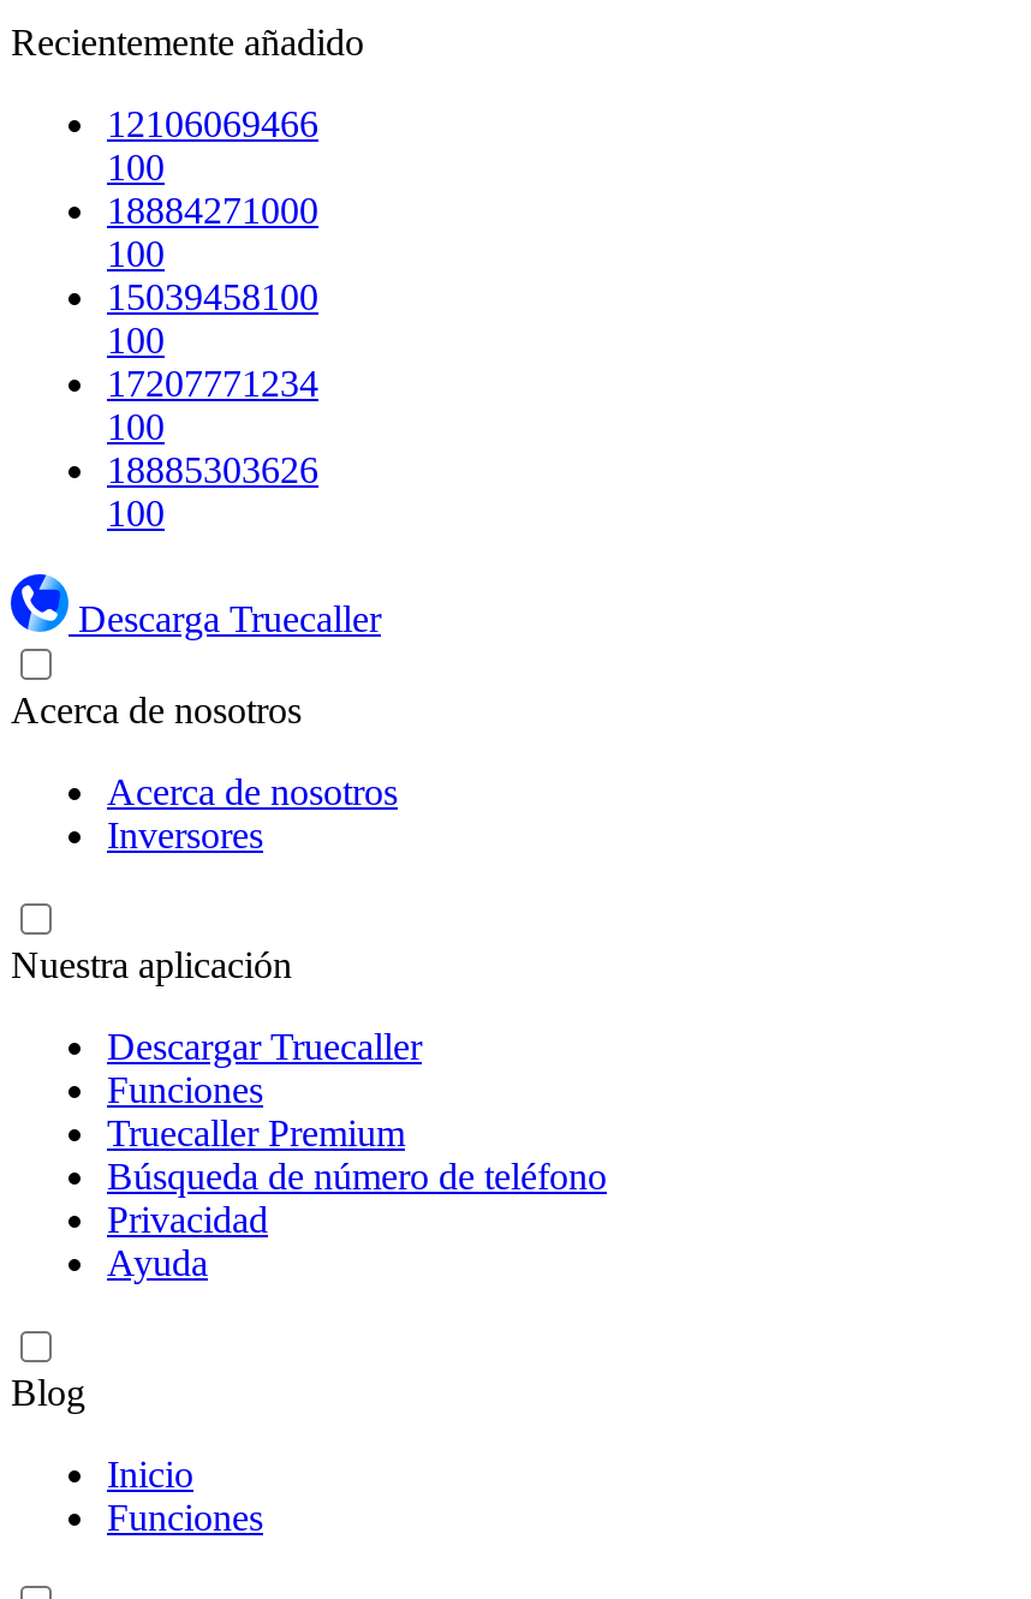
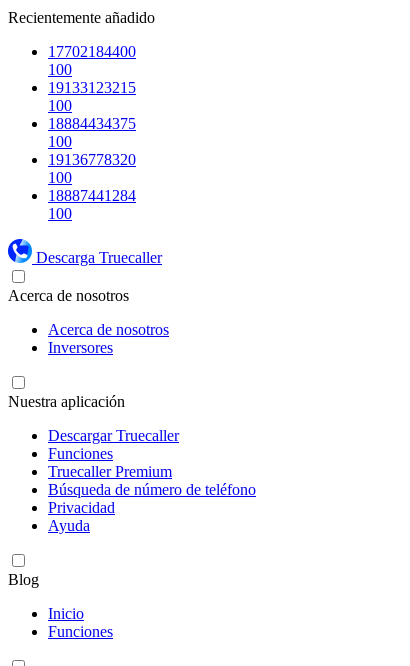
- 12106069466
+ 17702184400

- 18884271000
+ 19133123215

- 15039458100
+ 18884434375

- 17207771234
+ 19136778320

- 18885303626
+ 18887441284
